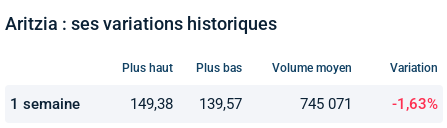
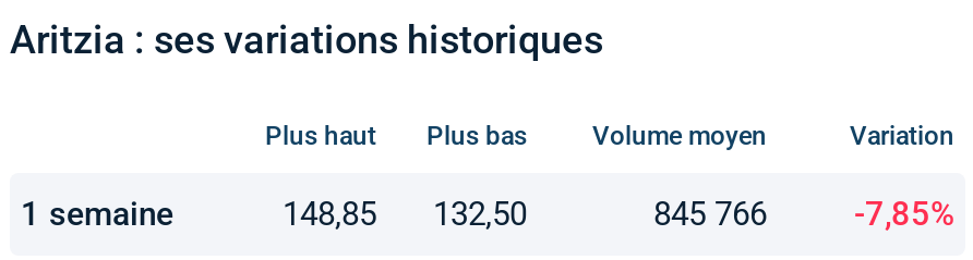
- 149,38
+ 148,85

- 139,57
+ 132,50

- 745 071
+ 845 766

- -1,63%
+ -7,85%
